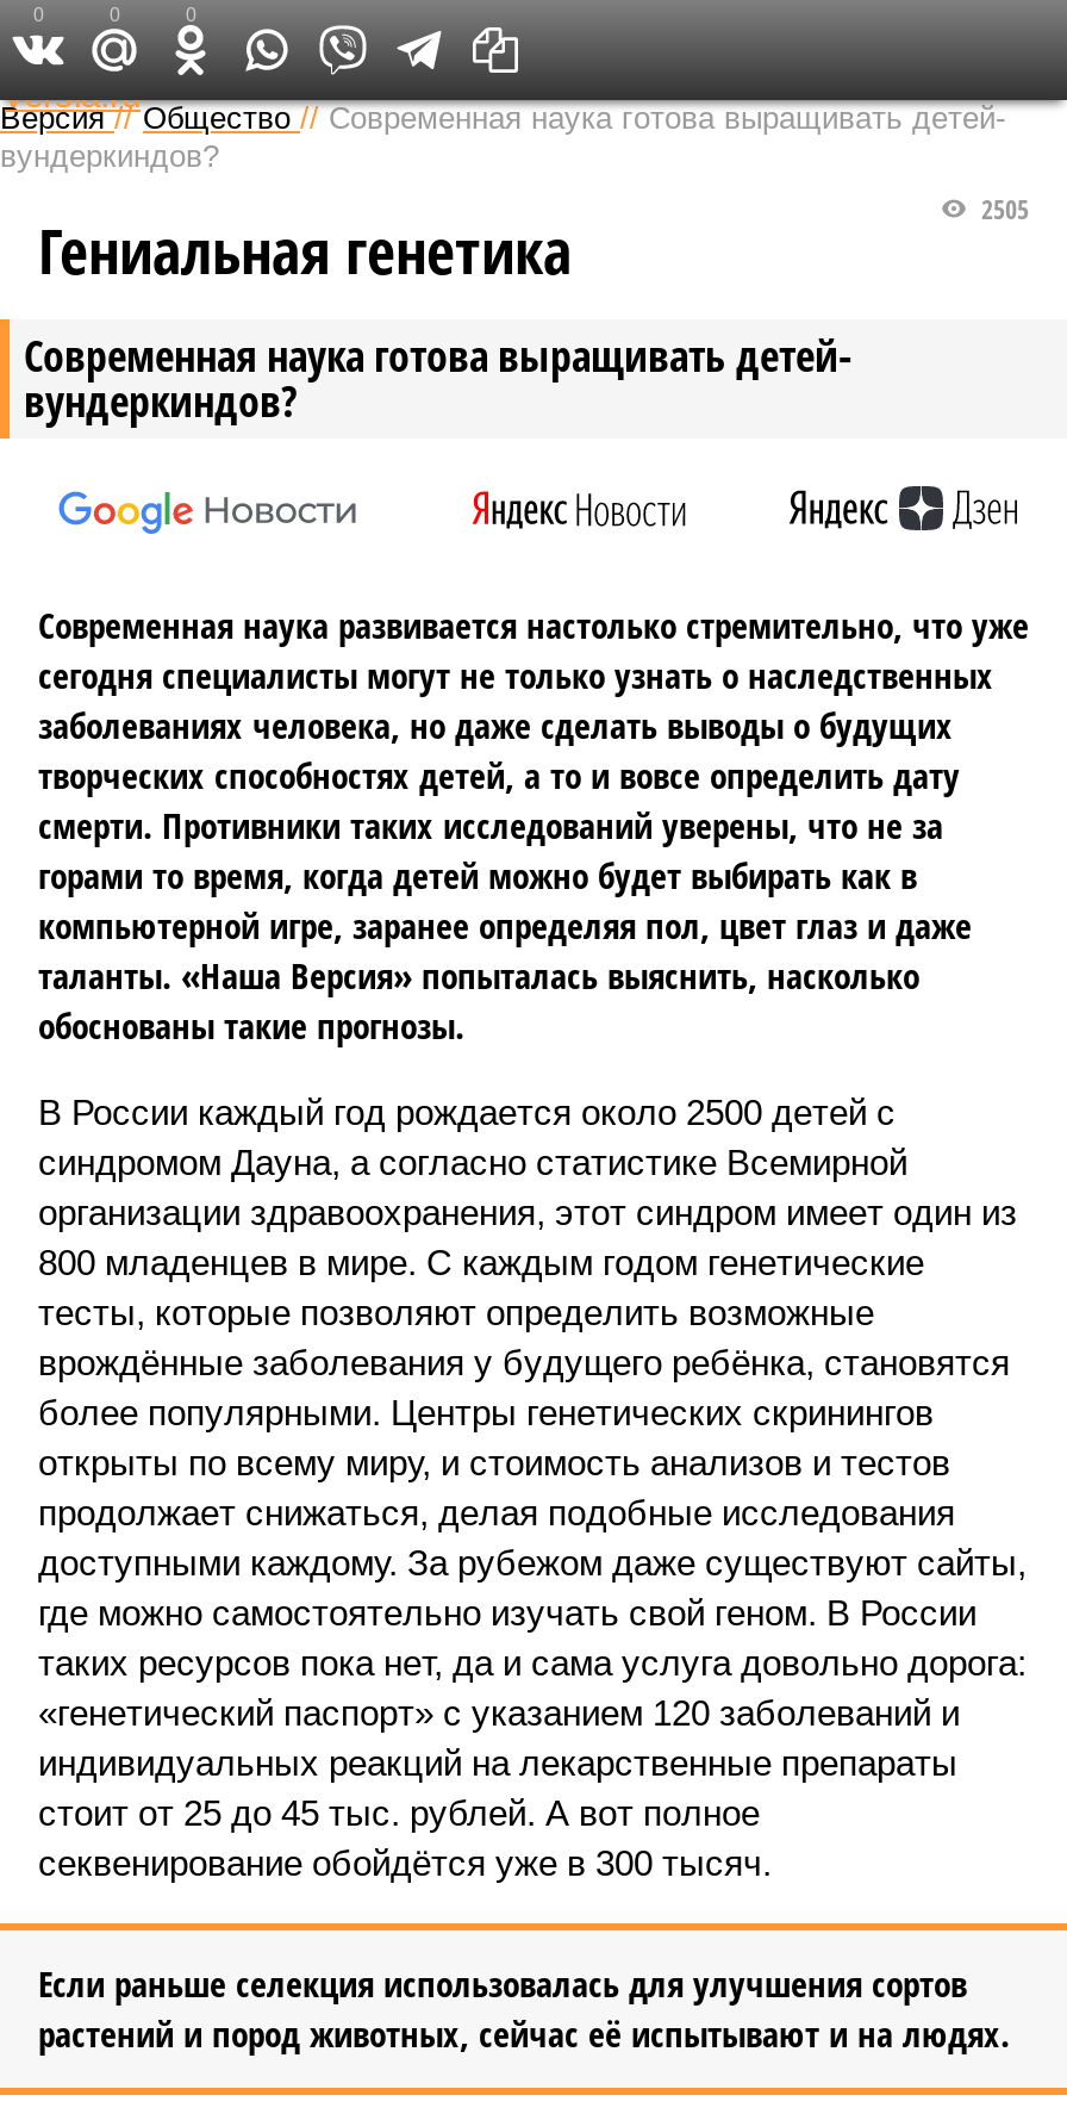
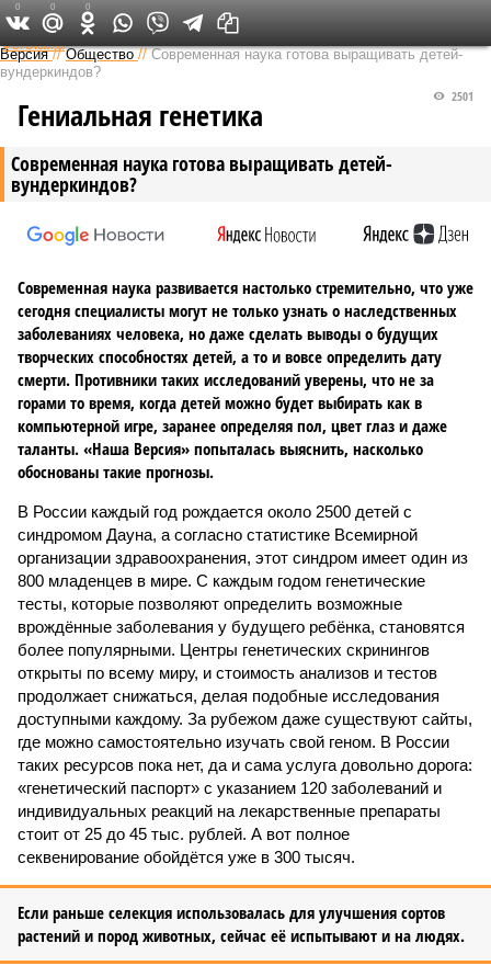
- 2505
+ 2501
